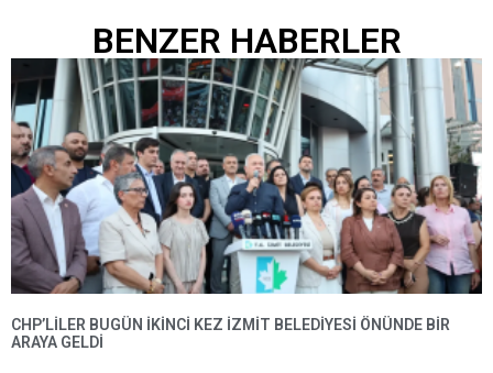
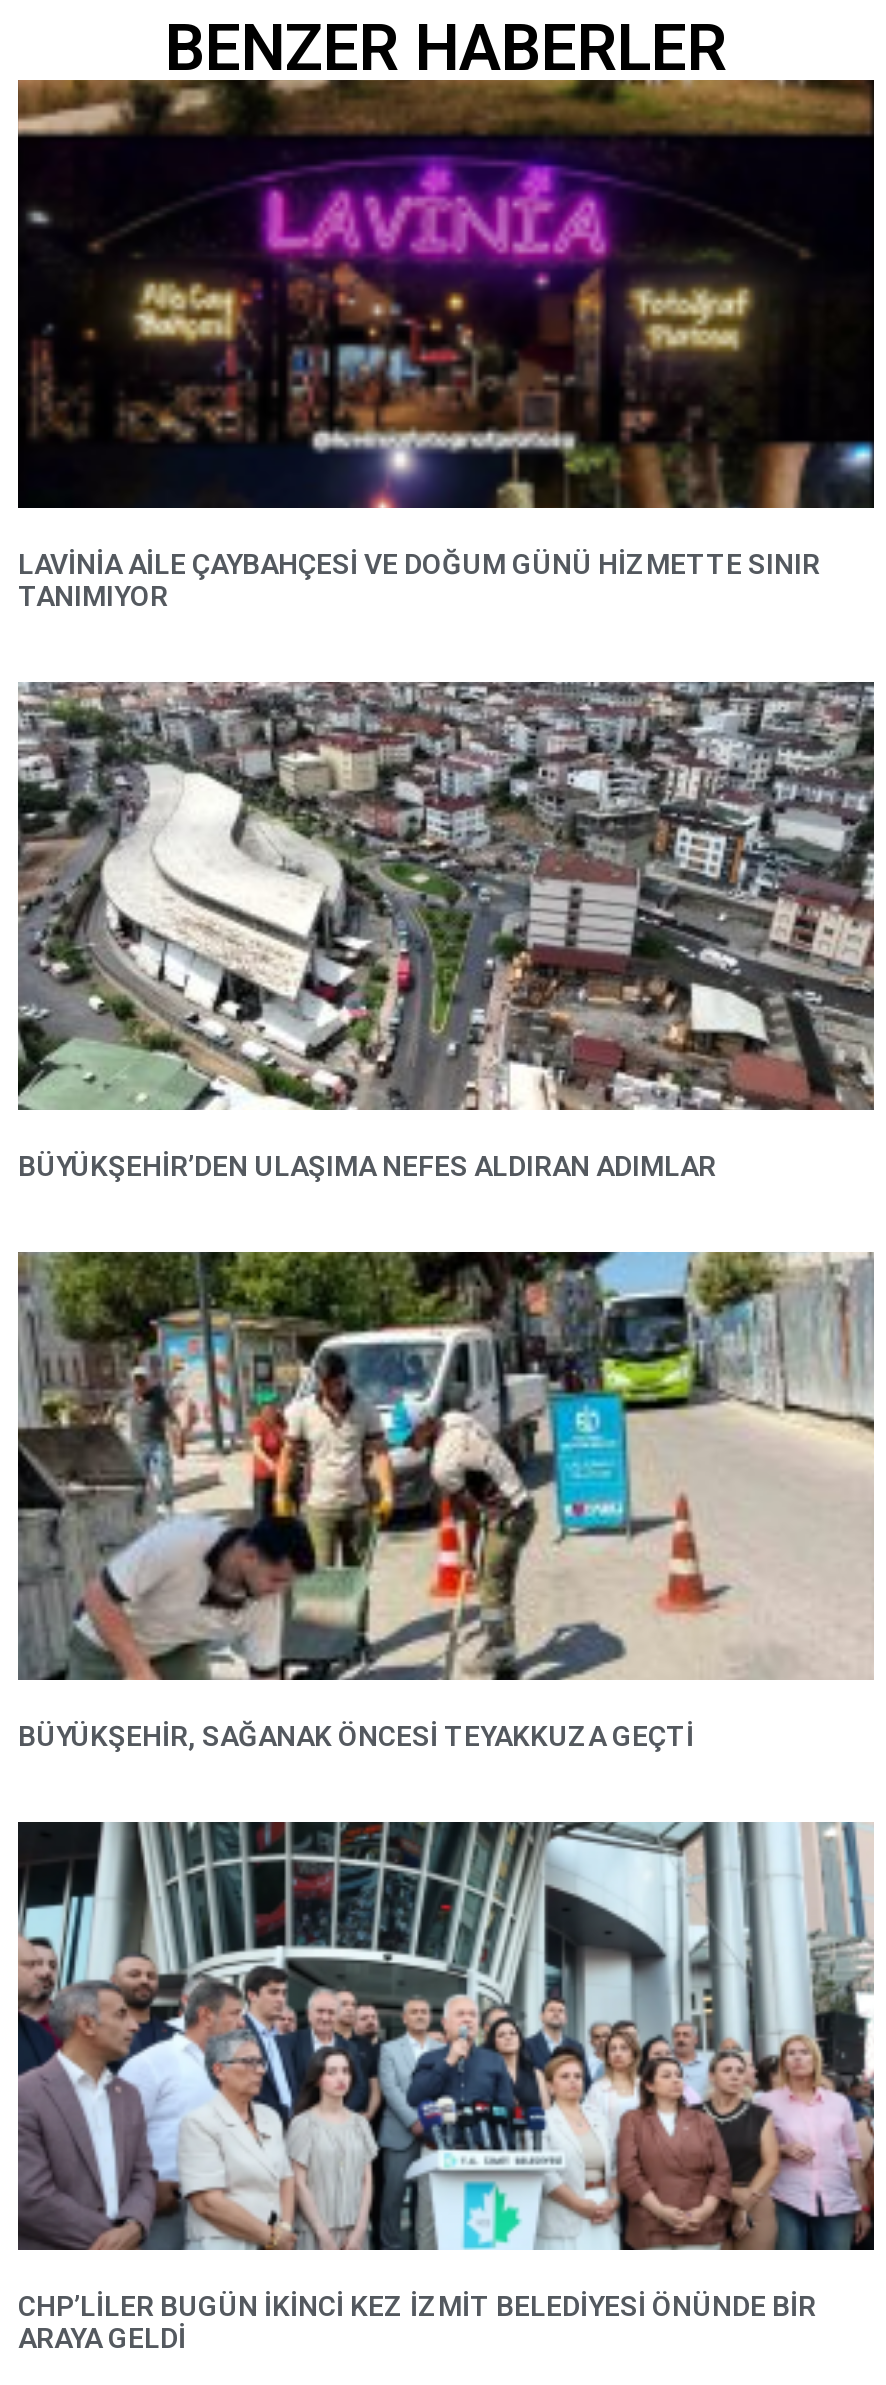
+ [image]
+ LAVINIA AILE ÇAYBAHÇESI VE DOĞUM GÜNÜ HIZMETTE SINIR
+ TANIMIYOR

+ [image]
+ BÜYÜKŞEHIR’DEN ULAŞIMA NEFES ALDIRAN ADIMLAR

+ [image]
+ BÜYÜKŞEHIR, SAĞANAK ÖNCESI TEYAKKUZA GEÇTI
